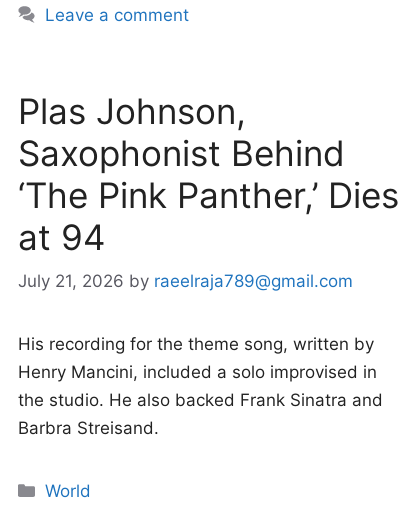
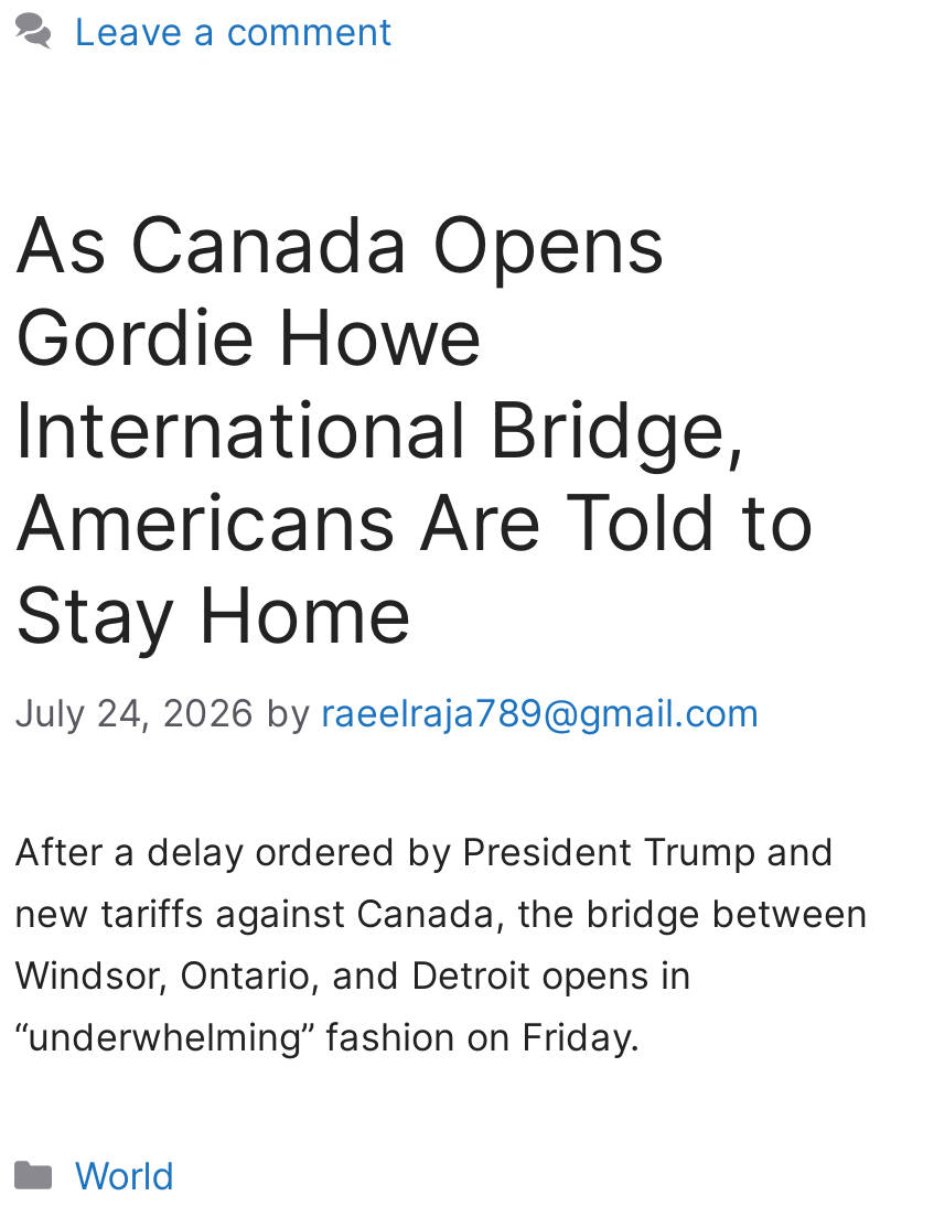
- Plas Johnson,
- Saxophonist Behind
- ‘The Pink Panther,’ Dies
- at 94
- July 21, 2026 by raeelraja789@gmail.com
+ As Canada Opens
+ Gordie Howe
+ International Bridge,
+ Americans Are Told to
+ Stay Home
+ July 24, 2026 by raeelraja789@gmail.com

- His recording for the theme song, written by
- Henry Mancini, included a solo improvised in
- the studio. He also backed Frank Sinatra and
- Barbra Streisand.
+ After a delay ordered by President Trump and
+ new tariffs against Canada, the bridge between
+ Windsor, Ontario, and Detroit opens in
+ “underwhelming” fashion on Friday.
